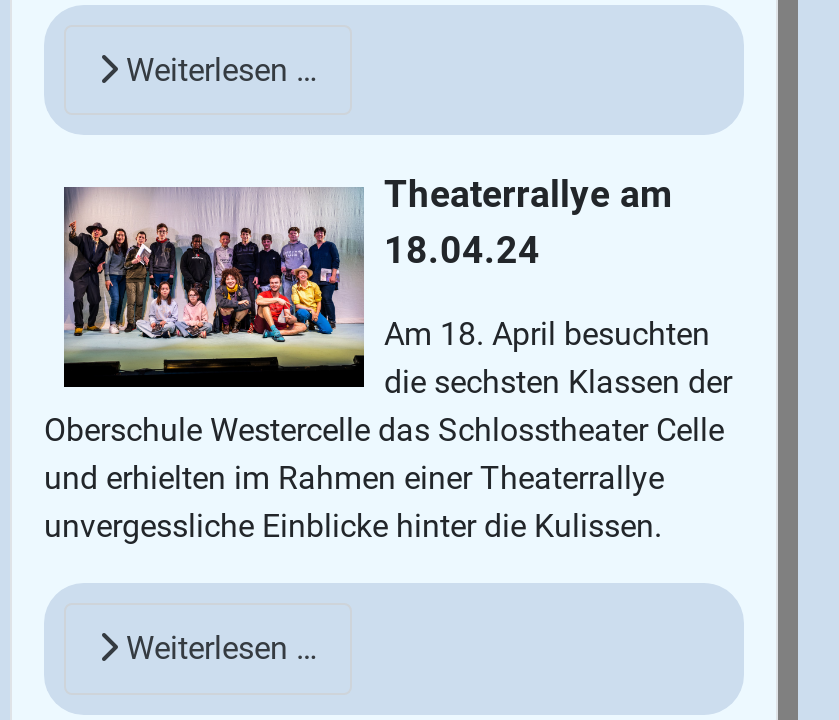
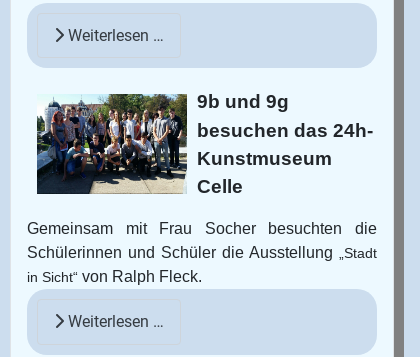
- [image]
- Theaterrallye am
- 18.04.24
+ [image]
+ 9b und 9g
+ besuchen das 24h-
+ Kunstmuseum
+ Celle

- Am 18. April besuchten
- die sechsten Klassen der
- Oberschule Westercelle das Schlosstheater Celle
- und erhielten im Rahmen einer Theaterrallye
- unvergessliche Einblicke hinter die Kulissen.
+ Gemeinsam mit Frau Socher besuchten die
+ Schülerinnen und Schüler die Ausstellung „Stadt
+ in Sicht“von Ralph Fleck.
